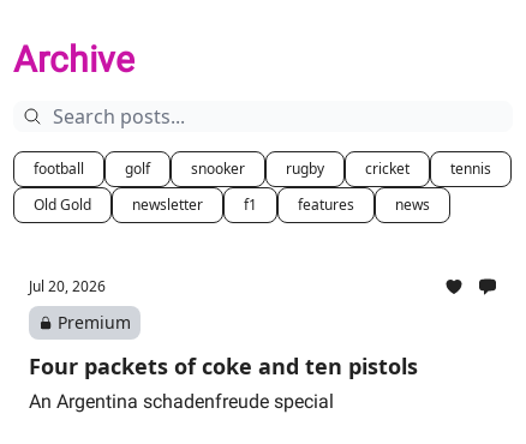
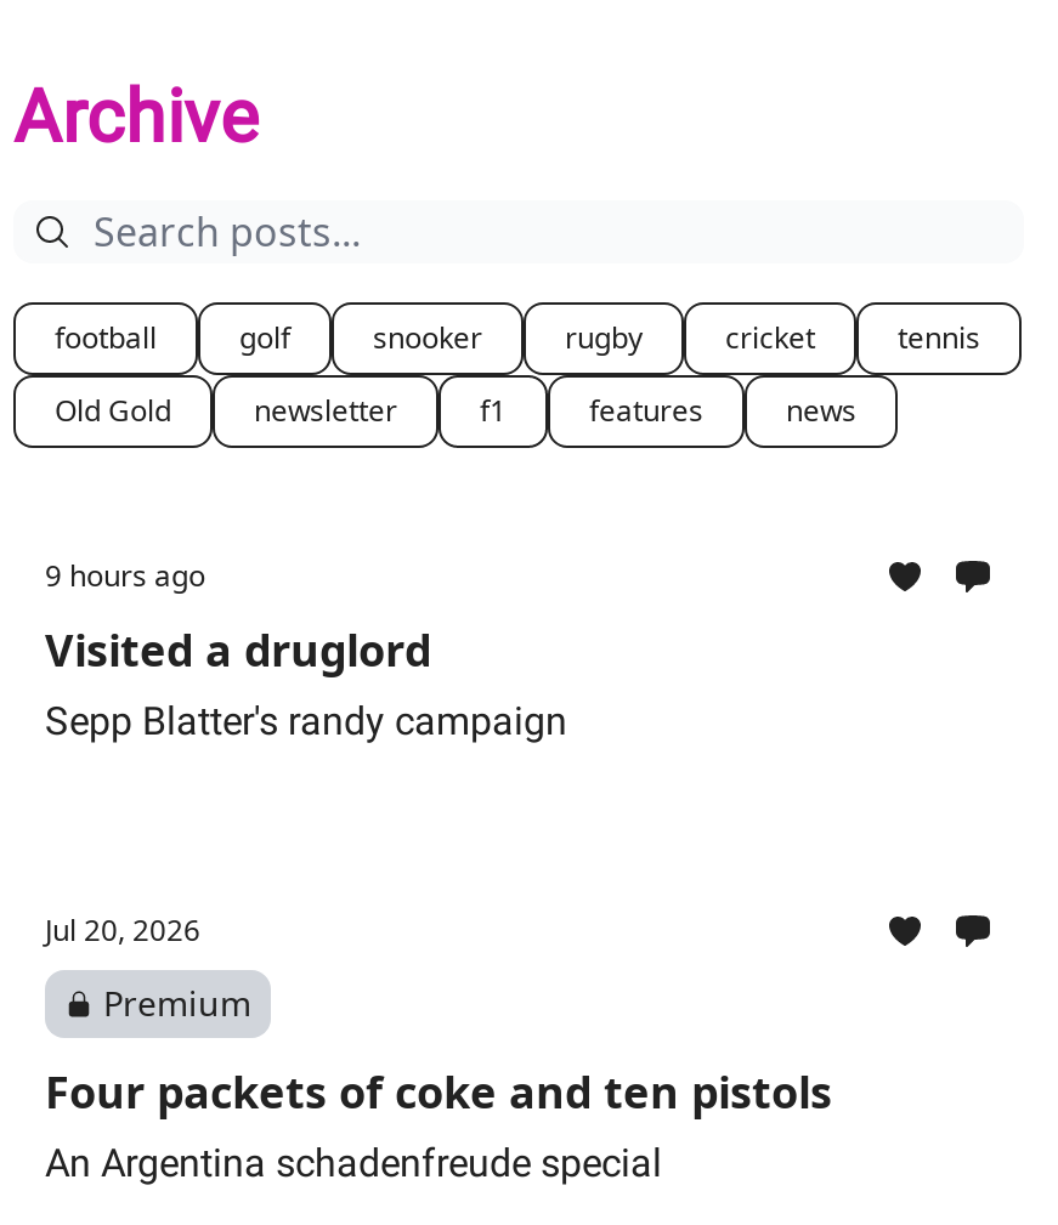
+ 9 hours ago
+ Visited a druglord
+ Sepp Blatter's randy campaign
